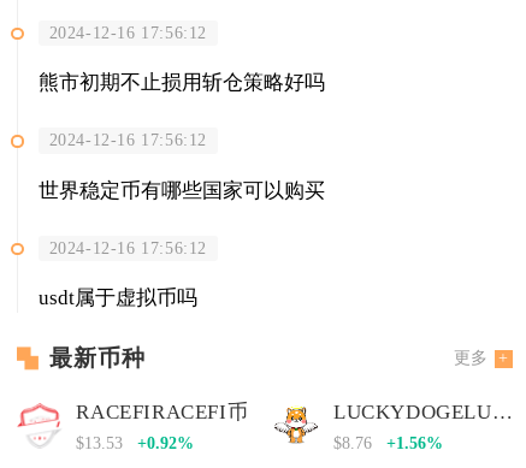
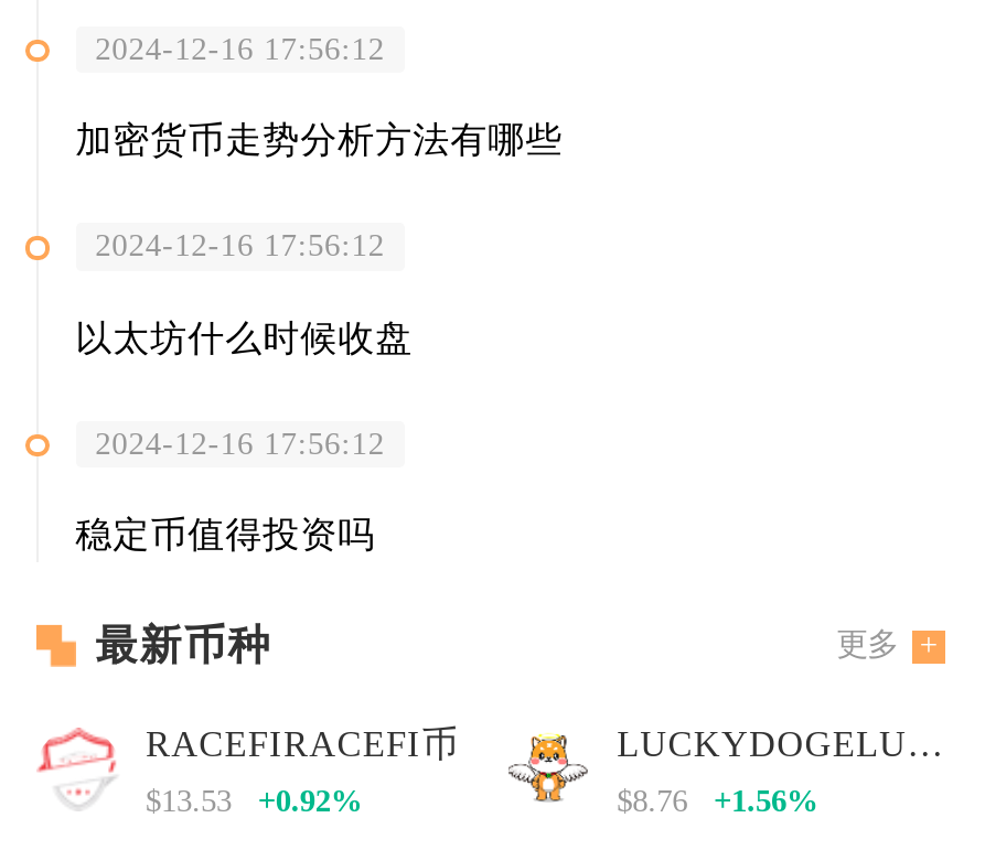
- 熊市初期不止损用斩仓策略好吗
+ 加密货币走势分析方法有哪些

- 世界稳定币有哪些国家可以购买
+ 以太坊什么时候收盘

- usdt属于虚拟币吗
+ 稳定币值得投资吗
